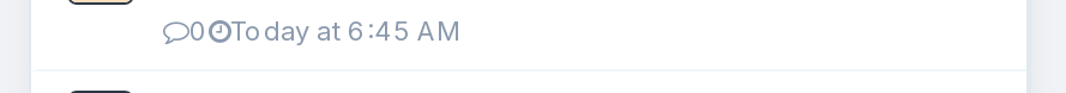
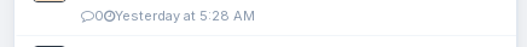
- Today at 6:45 AM
+ Yesterday at 5:28 AM
